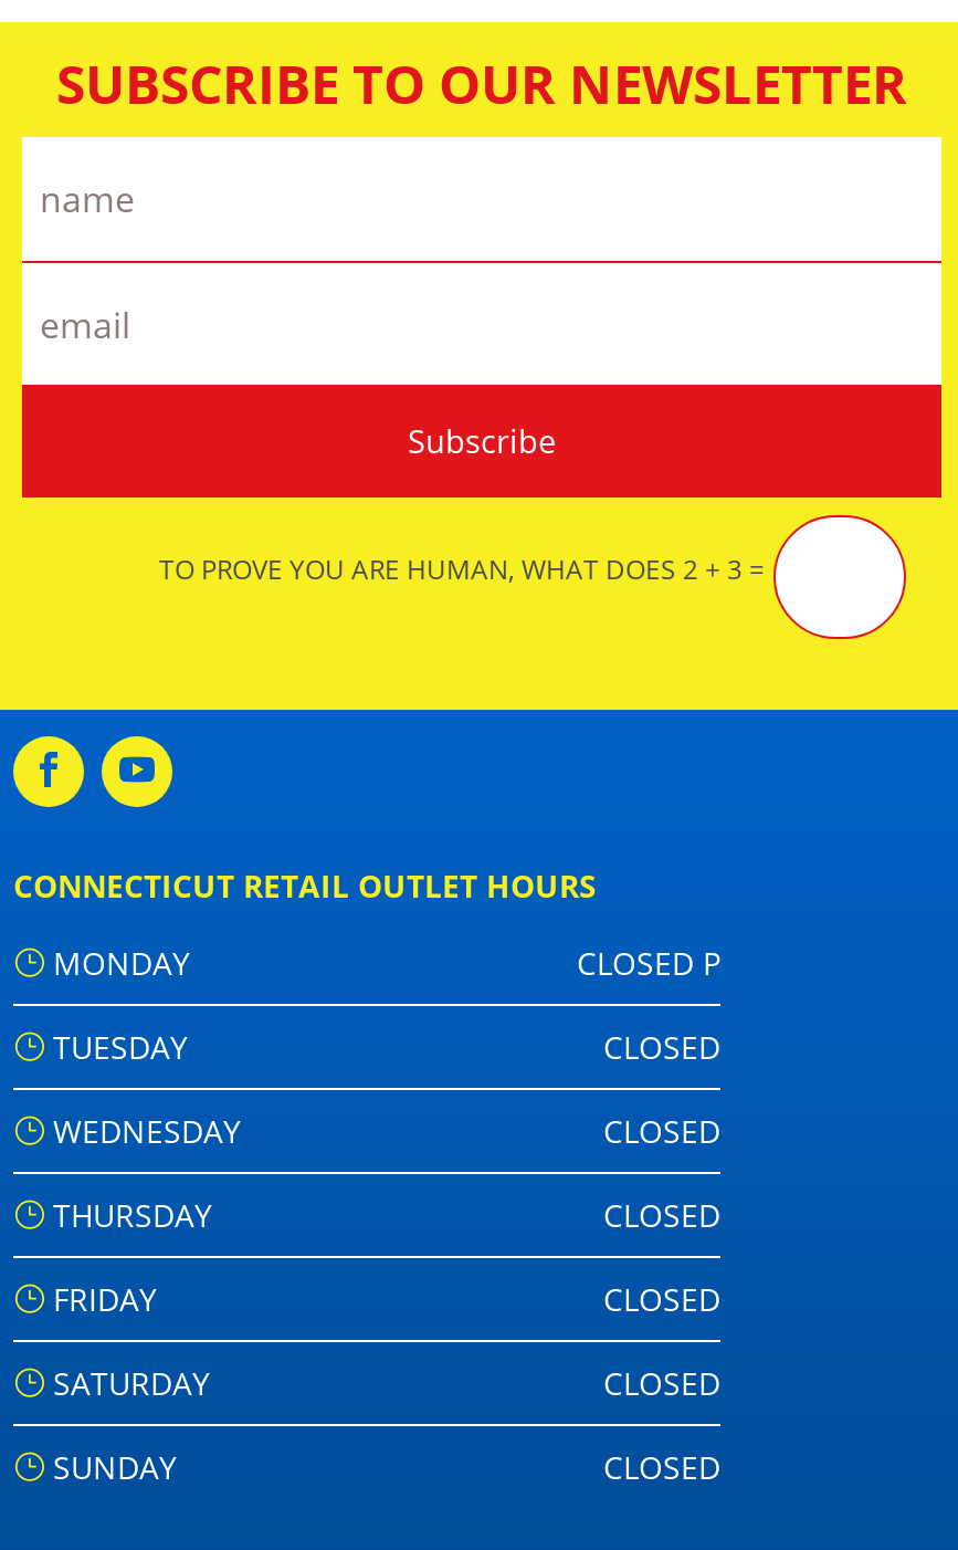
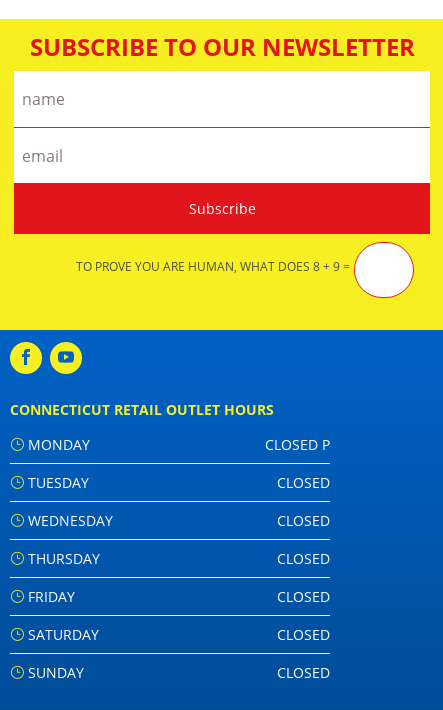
- TO PROVE YOU ARE HUMAN, WHAT DOES 2 + 3 =
+ TO PROVE YOU ARE HUMAN, WHAT DOES 8 + 9 =
